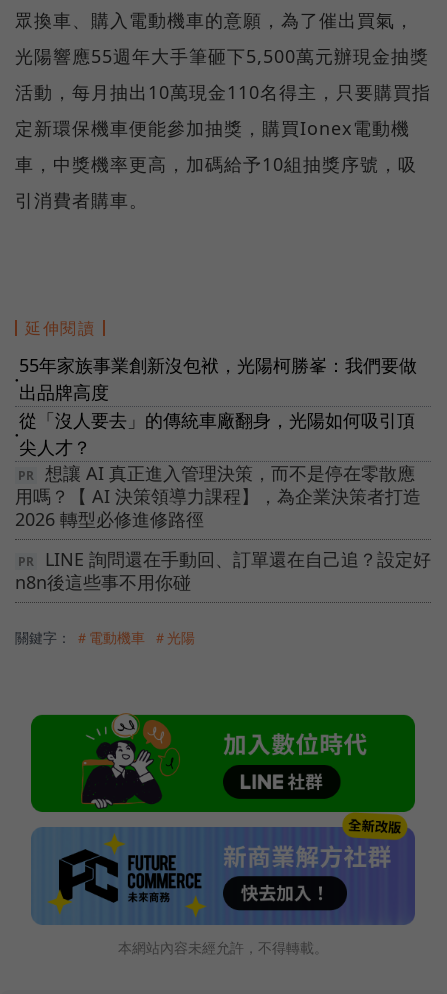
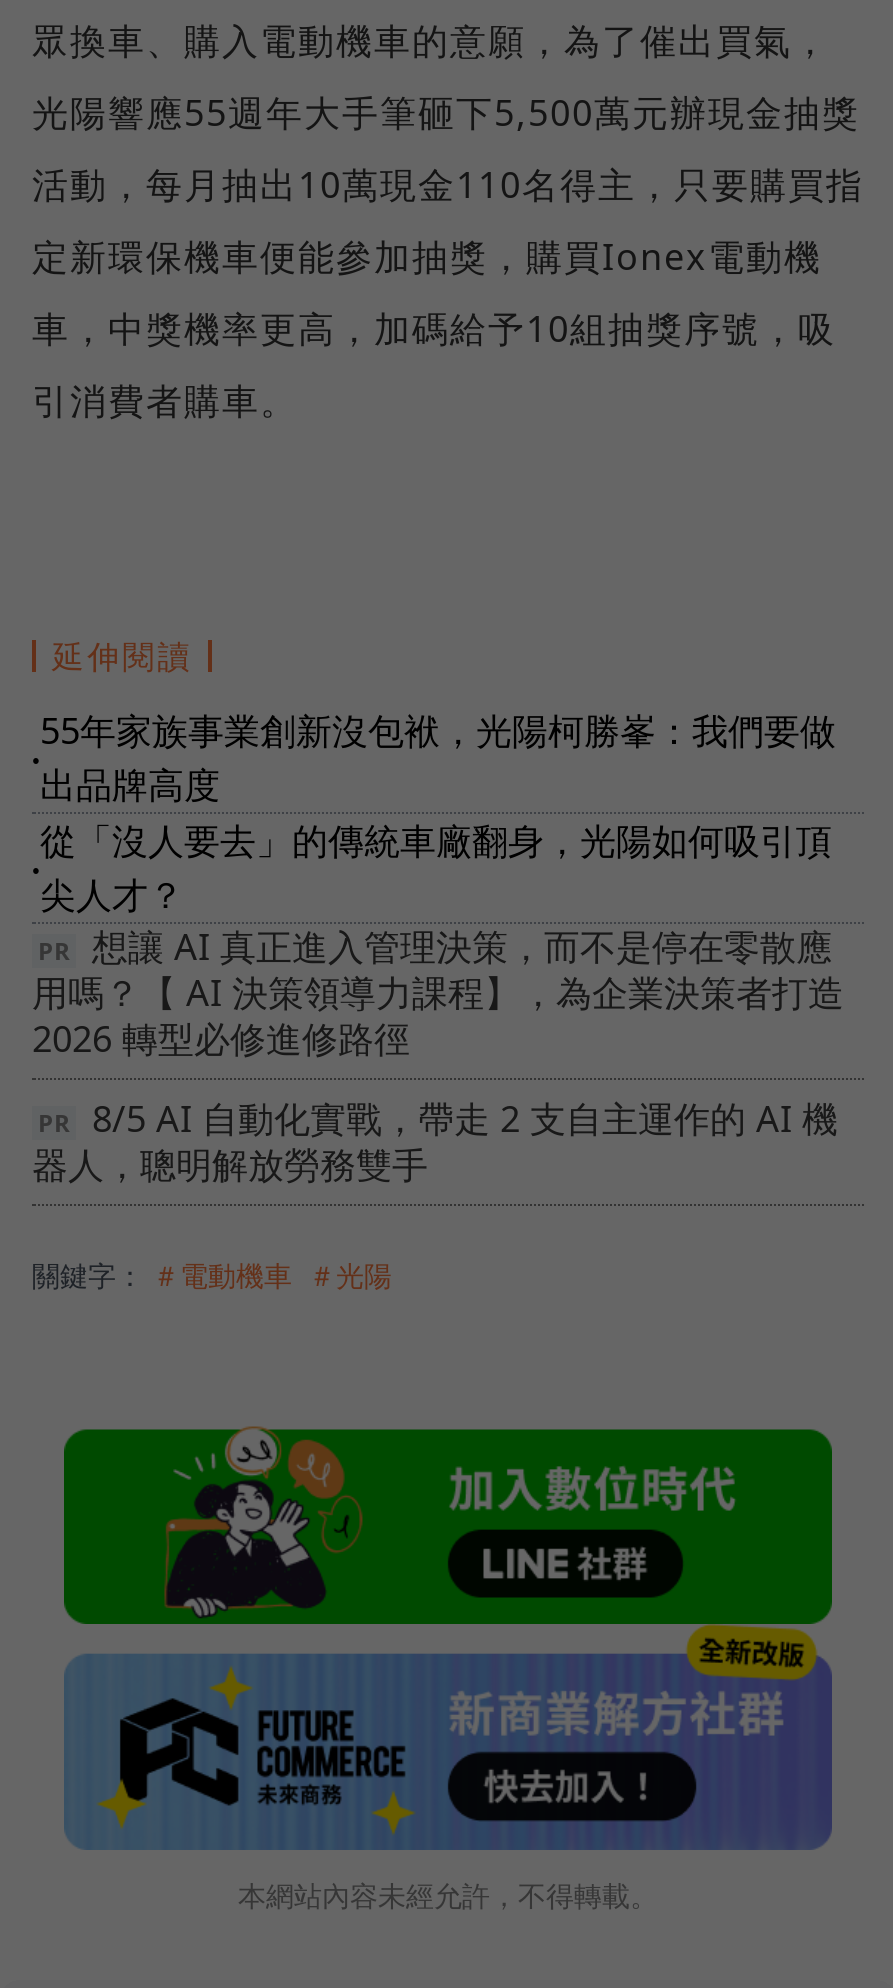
- LINE 詢問還在手動回、訂單還在自己追？設定好
- n8n後這些事不用你碰
+ 8/5 AI 自動化實戰，帶走 2 支自主運作的 AI 機
+ 器人，聰明解放勞務雙手
